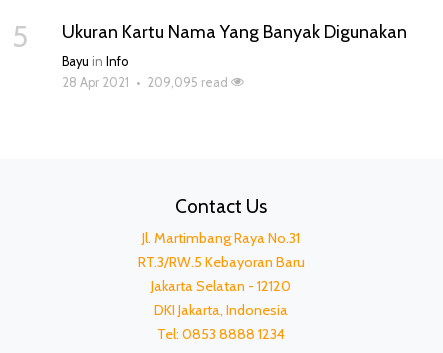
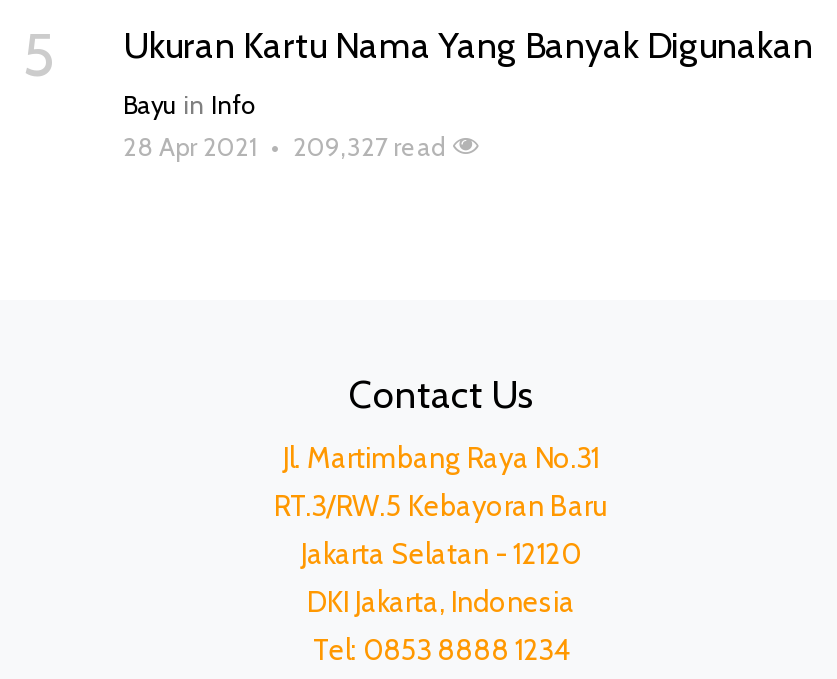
- 28 Apr 2021 • 209,095 read
+ 28 Apr 2021 • 209,327 read
